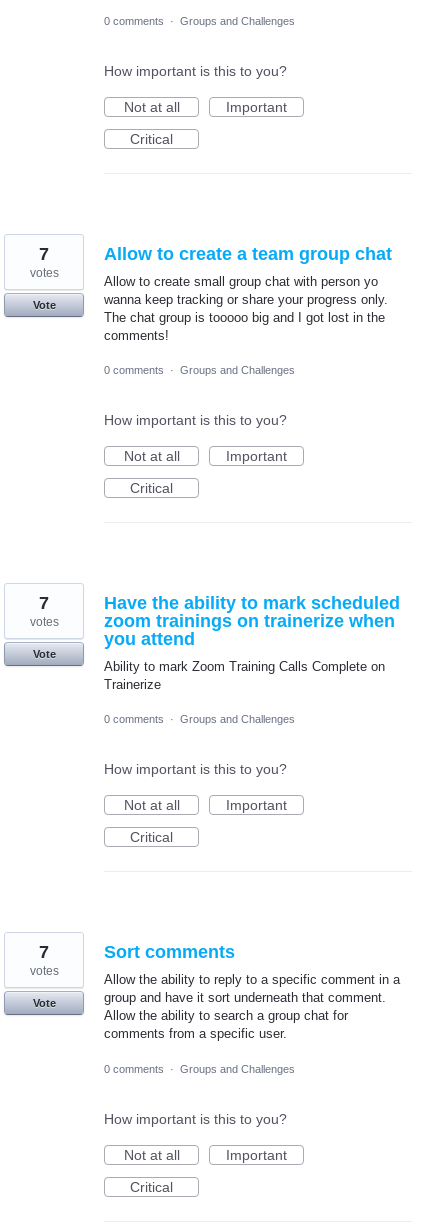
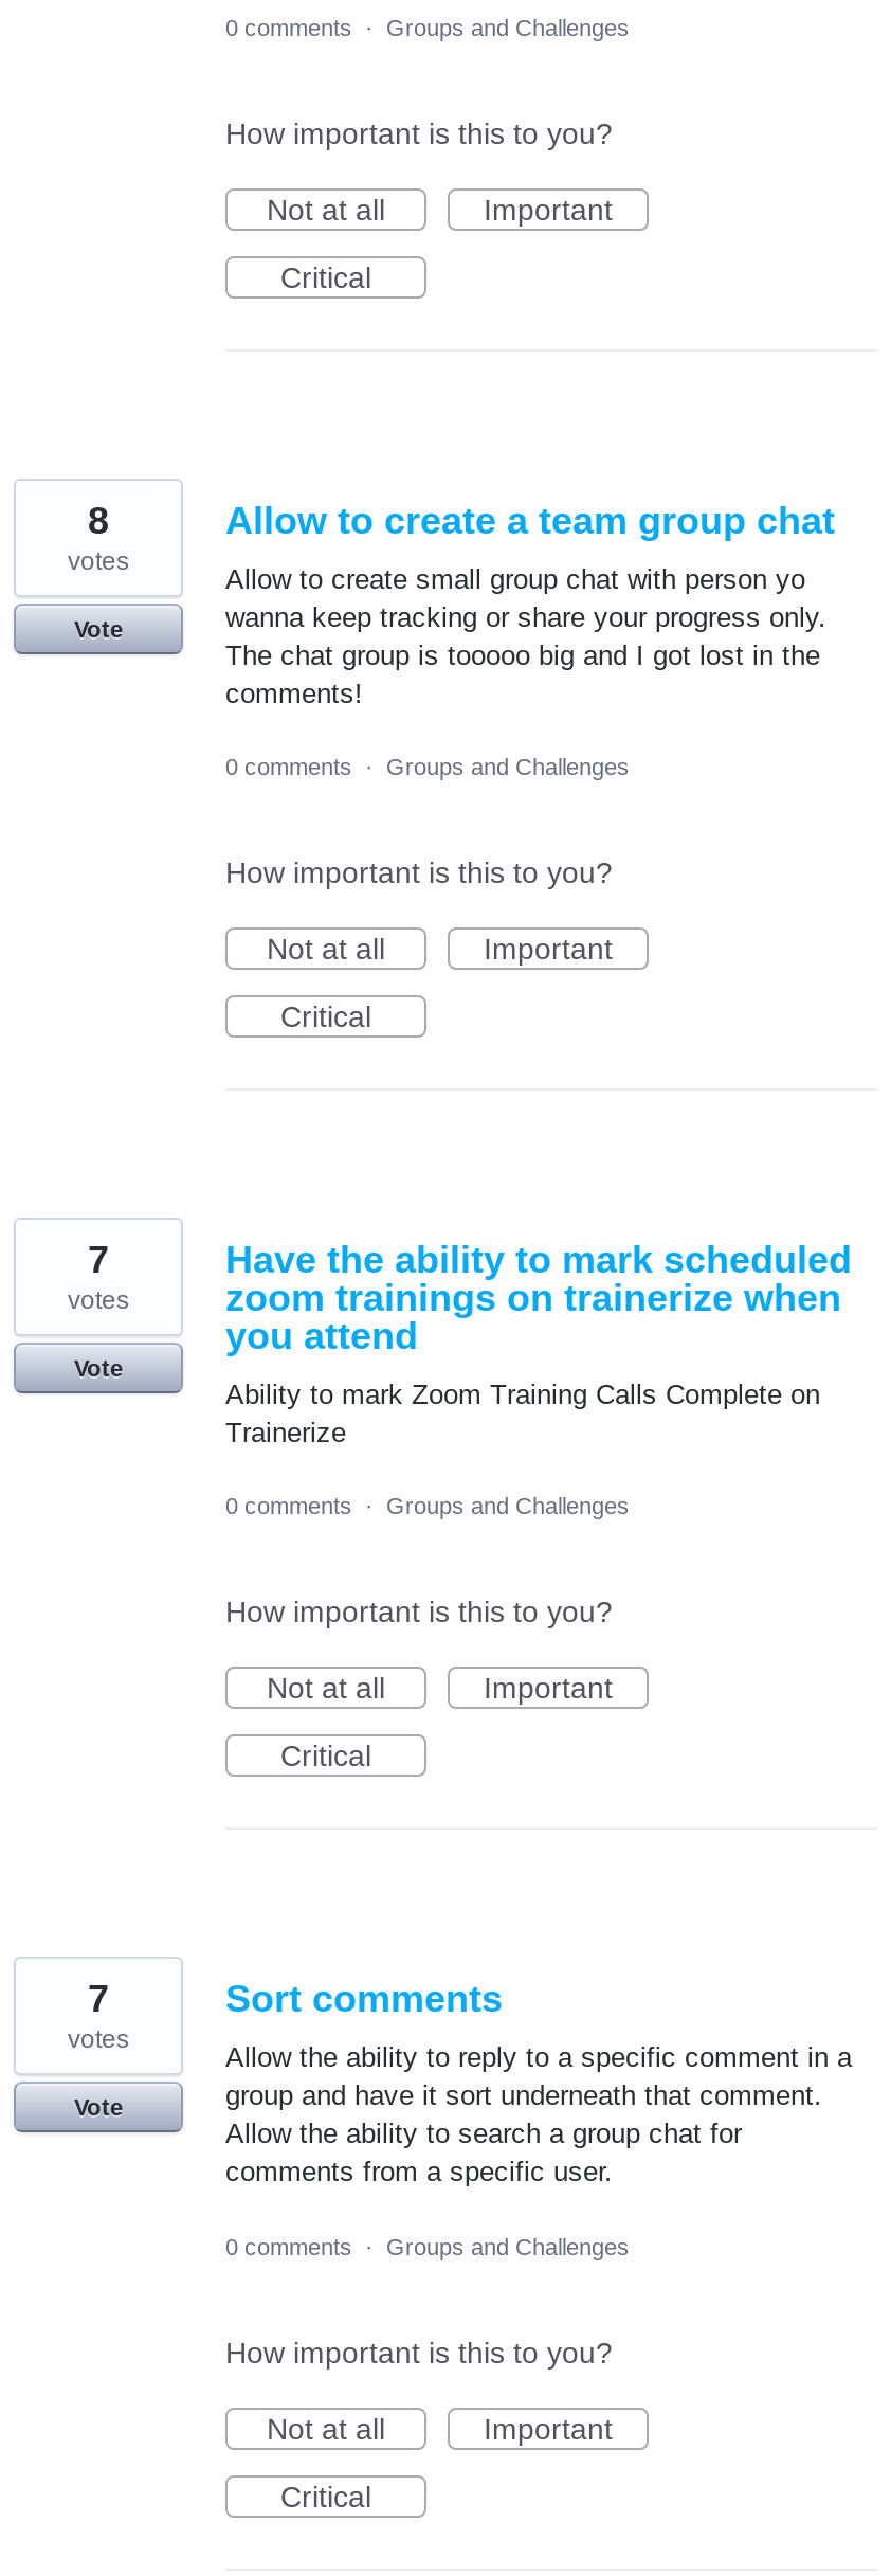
- 7
+ 8
